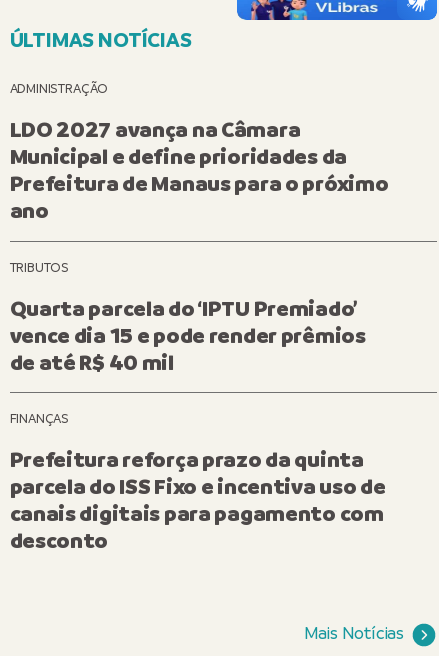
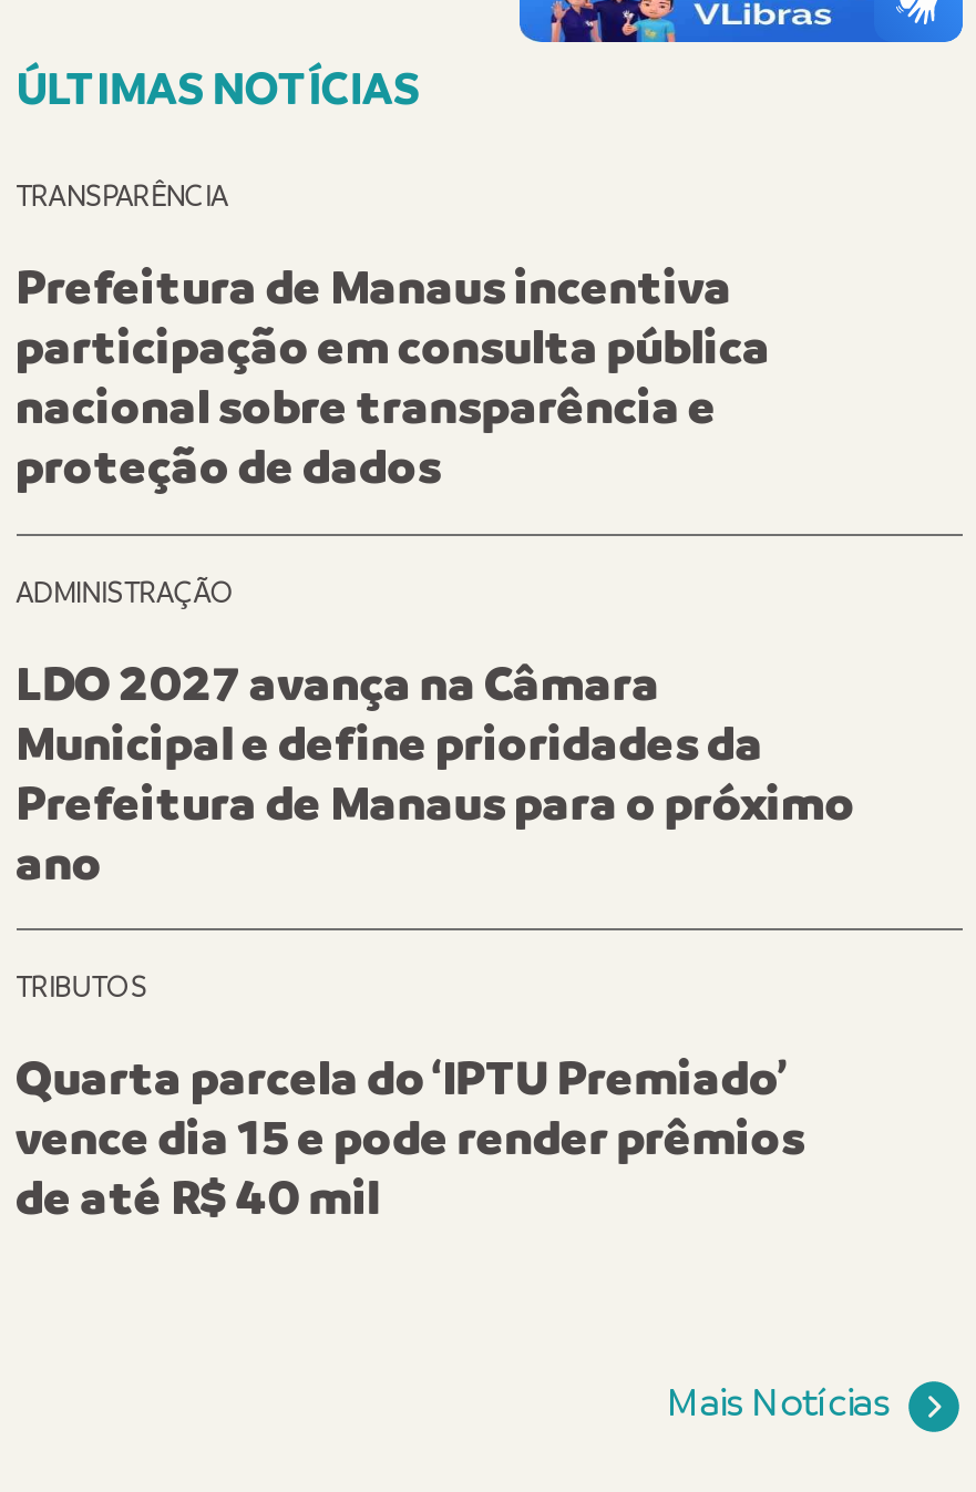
+ TRANSPARÊNCIA
+ Prefeitura de Manaus incentiva
+ participação em consulta pública
+ nacional sobre transparência e
+ proteção de dados

moved down: ADMINISTRAÇÃO | LDO 2027 avança na Câmara | Municipal e define prioridades da | ... | vence dia 15 e pode render prêmios | de até R$ 40 mil

- FINANÇAS
- Prefeitura reforça prazo da quinta
- parcela do ISS Fixo e incentiva uso de
- canais digitais para pagamento com
- desconto
